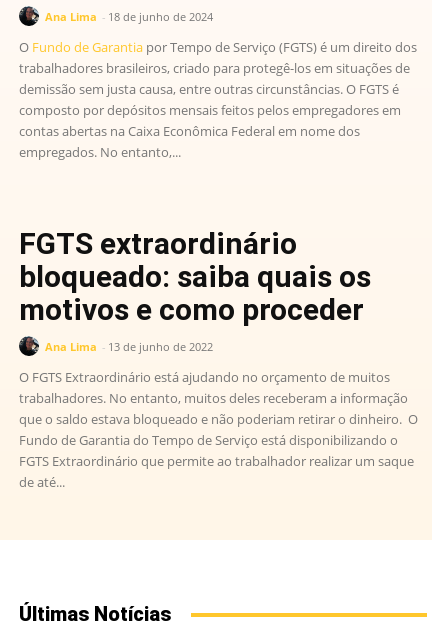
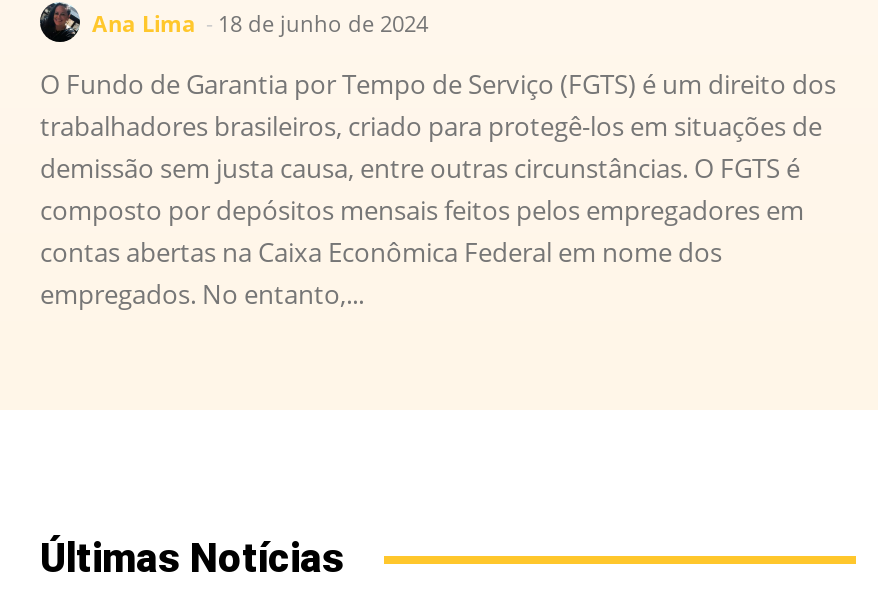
- FGTS extraordinário
- bloqueado: saiba quais os
- motivos e como proceder
- Ana Lima - 13 de junho de 2022
- O FGTS Extraordinário está ajudando no orçamento de muitos
- trabalhadores. No entanto, muitos deles receberam a informação
- que o saldo estava bloqueado e não poderiam retirar o dinheiro. O
- Fundo de Garantia do Tempo de Serviço está disponibilizando o
- FGTS Extraordinário que permite ao trabalhador realizar um saque
- de até...
